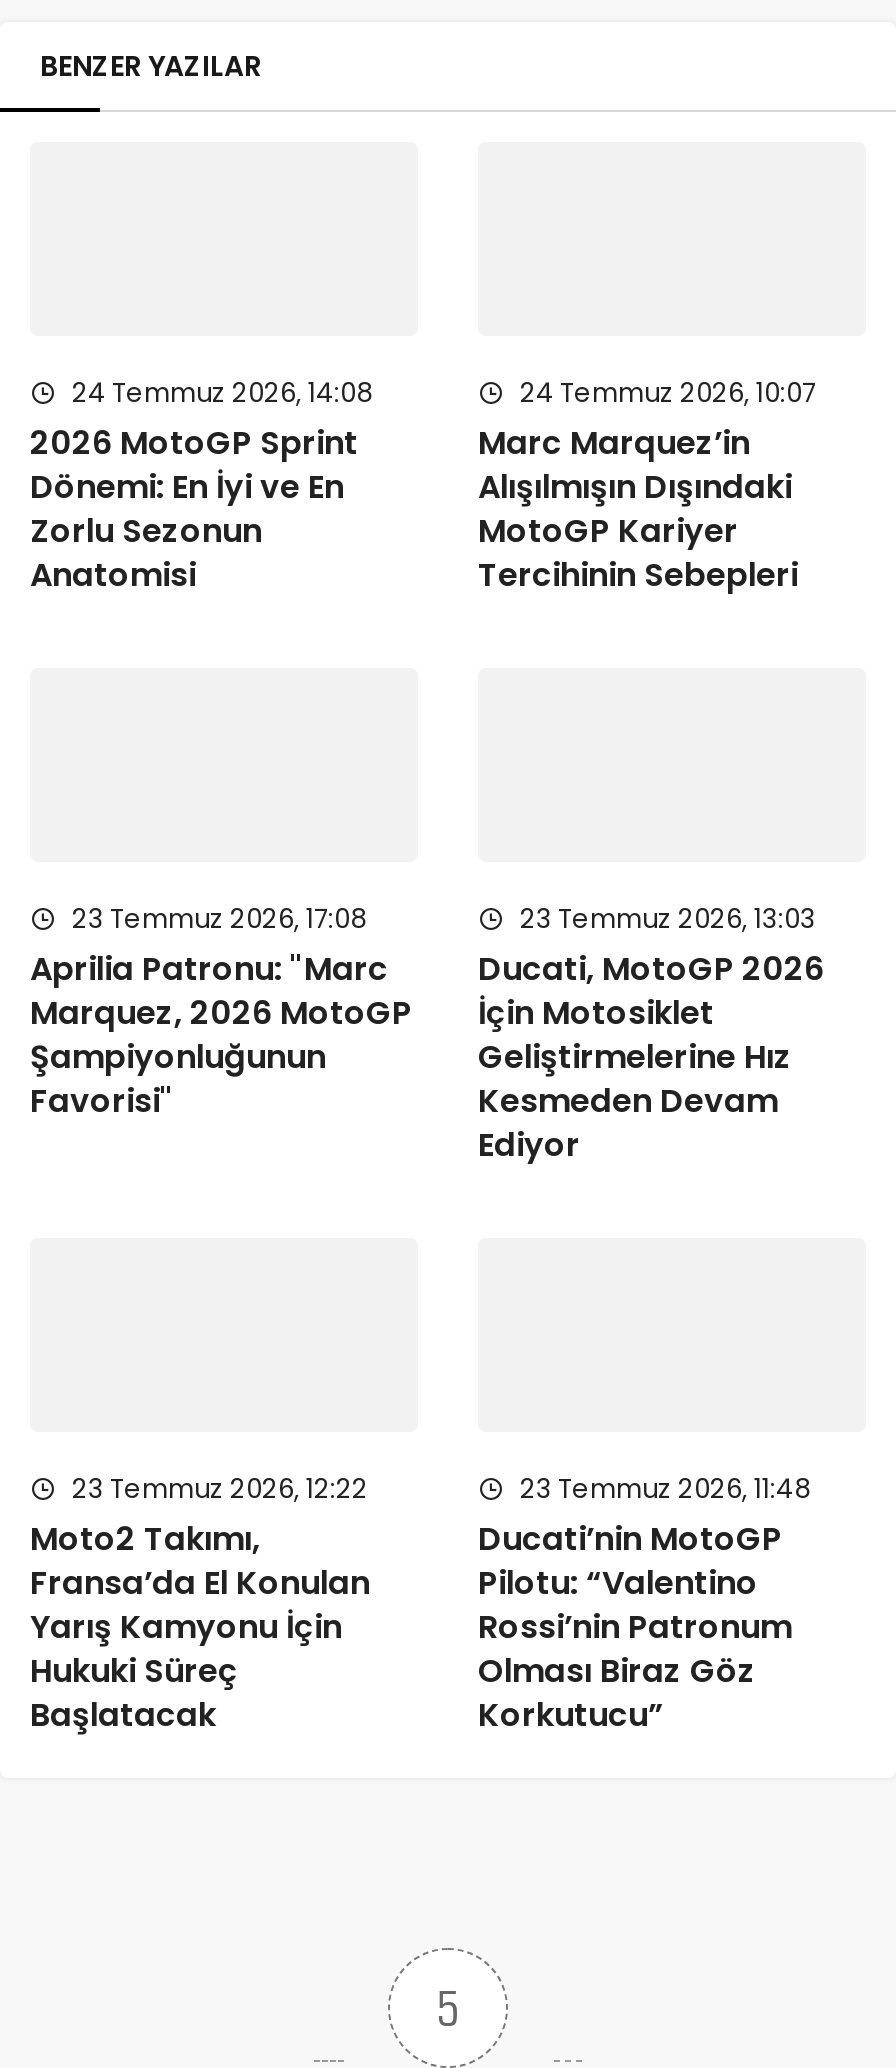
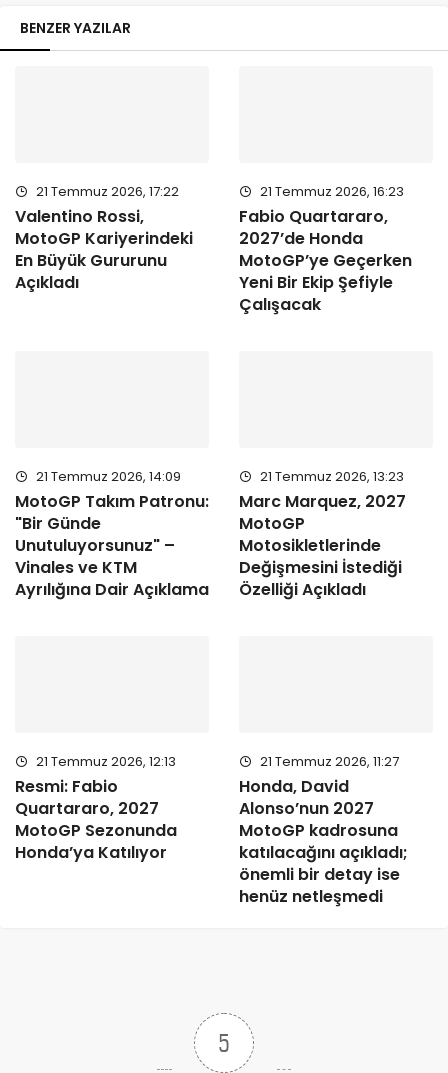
- 24 Temmuz 2026, 14:08
- 2026 MotoGP Sprint
- Dönemi: En İyi ve En
- Zorlu Sezonun
- Anatomisi
+ 21 Temmuz 2026, 17:22
+ Valentino Rossi,
+ MotoGP Kariyerindeki
+ En Büyük Gururunu
+ Açıkladı

- 24 Temmuz 2026, 10:07
- Marc Marquez’in
- Alışılmışın Dışındaki
- MotoGP Kariyer
- Tercihinin Sebepleri
+ 21 Temmuz 2026, 16:23
+ Fabio Quartararo,
+ 2027’de Honda
+ MotoGP’ye Geçerken
+ Yeni Bir Ekip Şefiyle
+ Çalışacak

- 23 Temmuz 2026, 17:08
- Aprilia Patronu: "Marc
- Marquez, 2026 MotoGP
- Şampiyonluğunun
- Favorisi"
+ 21 Temmuz 2026, 14:09
+ MotoGP Takım Patronu:
+ "Bir Günde
+ Unutuluyorsunuz" –
+ Vinales ve KTM
+ Ayrılığına Dair Açıklama

- 23 Temmuz 2026, 13:03
- Ducati, MotoGP 2026
- İçin Motosiklet
- Geliştirmelerine Hız
- Kesmeden Devam
- Ediyor
+ 21 Temmuz 2026, 13:23
+ Marc Marquez, 2027
+ MotoGP
+ Motosikletlerinde
+ Değişmesini İstediği
+ Özelliği Açıkladı

- 23 Temmuz 2026, 12:22
- Moto2 Takımı,
- Fransa’da El Konulan
- Yarış Kamyonu İçin
- Hukuki Süreç
- Başlatacak
+ 21 Temmuz 2026, 12:13
+ Resmi: Fabio
+ Quartararo, 2027
+ MotoGP Sezonunda
+ Honda’ya Katılıyor

- 23 Temmuz 2026, 11:48
- Ducati’nin MotoGP
- Pilotu: “Valentino
- Rossi’nin Patronum
- Olması Biraz Göz
- Korkutucu”
+ 21 Temmuz 2026, 11:27
+ Honda, David
+ Alonso’nun 2027
+ MotoGP kadrosuna
+ katılacağını açıkladı;
+ önemli bir detay ise
+ henüz netleşmedi
